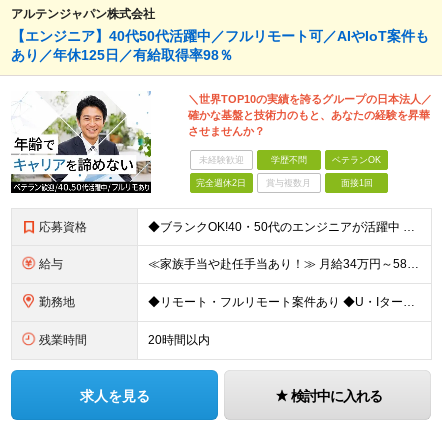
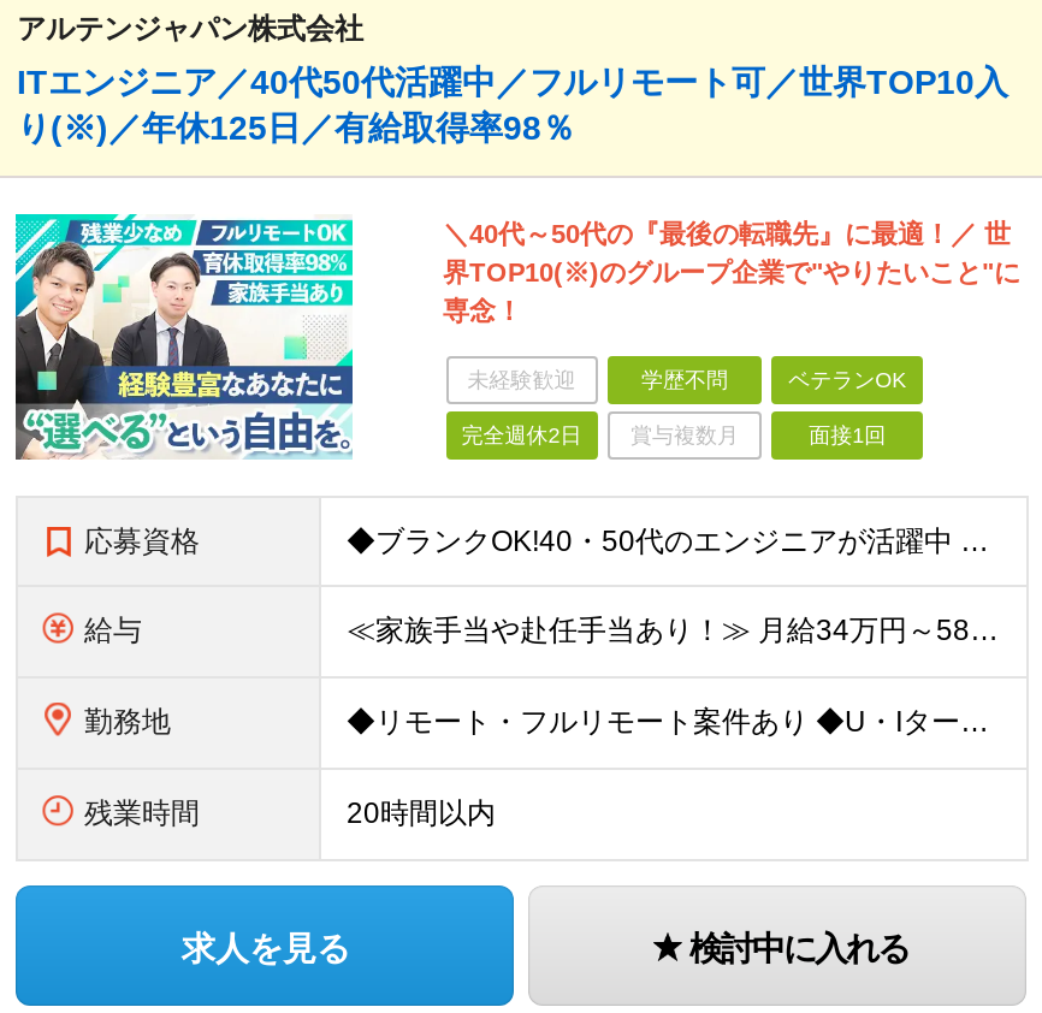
- 【エンジニア】40代50代活躍中／フルリモート可／AIやIoT案件も
- あり／年休125日／有給取得率98％
+ ITエンジニア／40代50代活躍中／フルリモート可／世界TOP10入
+ り(※)／年休125日／有給取得率98％

- [image]
- ＼世界TOP10の実績を誇るグループの日本法人／
- 確かな基盤と技術力のもと、あなたの経験を昇華
- させませんか？
+ [image]
+ ＼40代～50代の『最後の転職先』に最適！／ 世
+ 界TOP10(※)のグループ企業で"やりたいこと"に
+ 専念！
